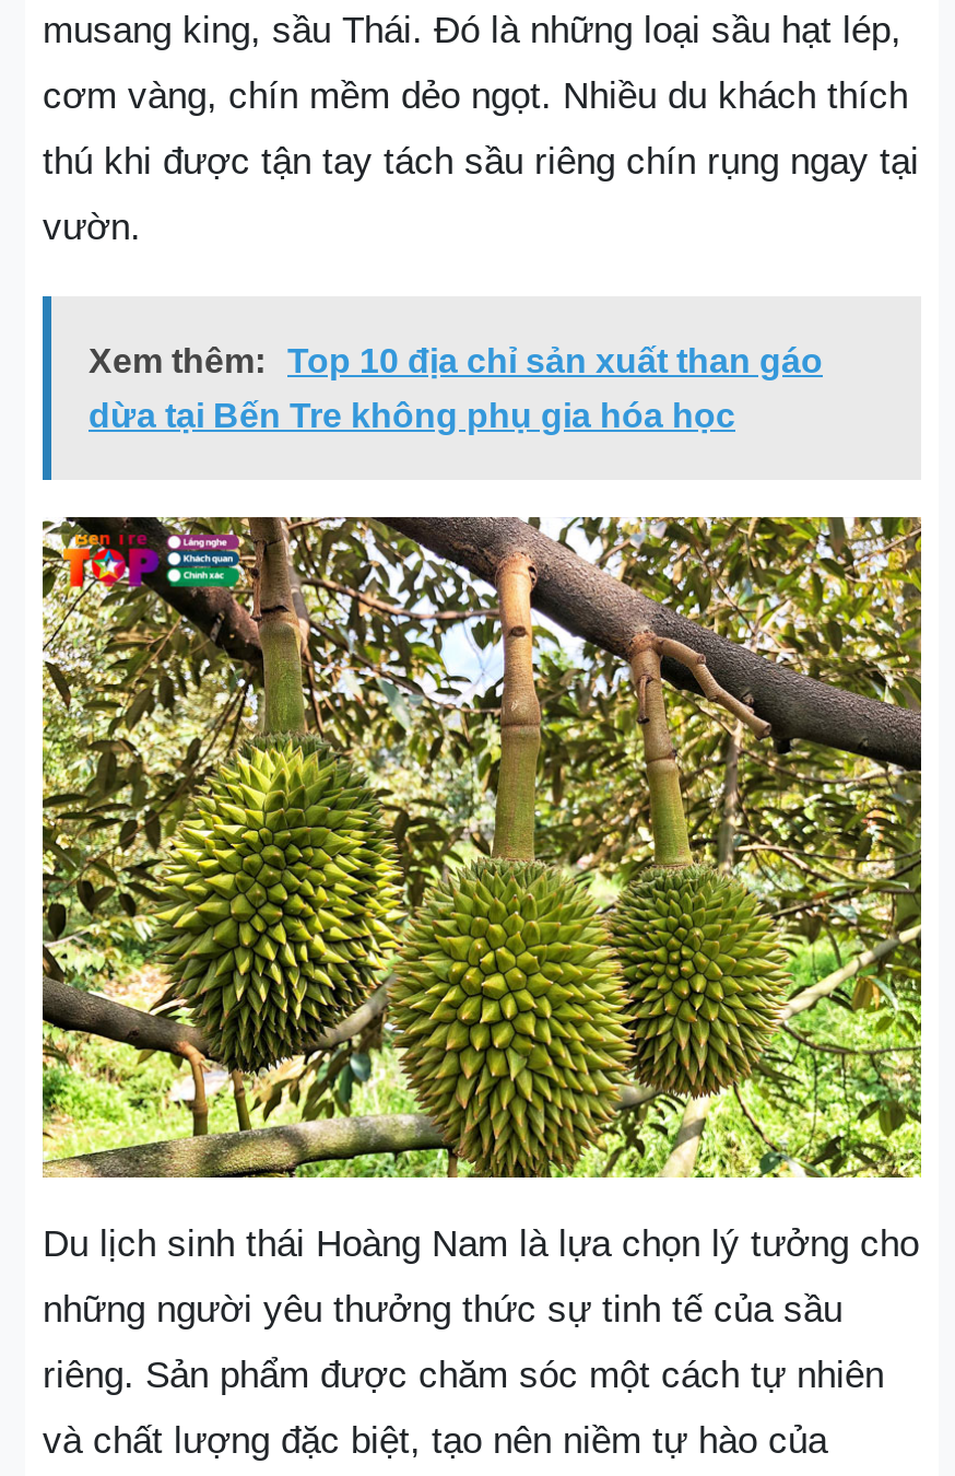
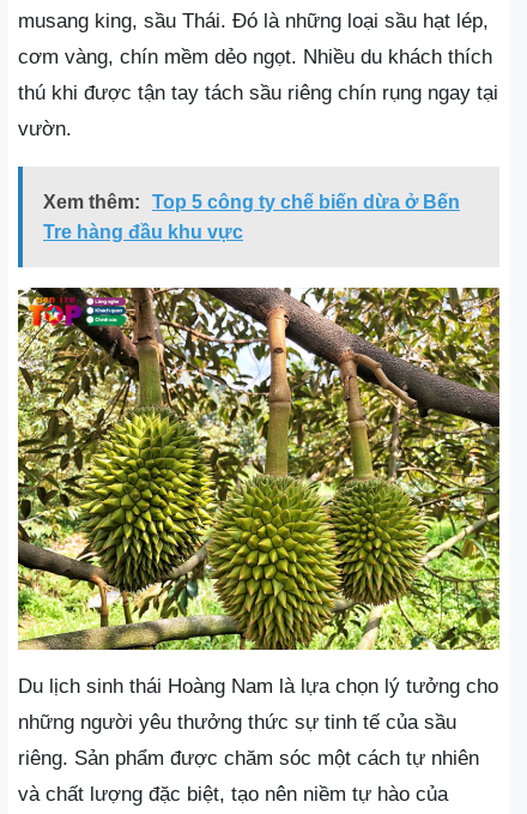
- Xem thêm: Top 10 địa chỉ sản xuất than gáo
+ Xem thêm: Top 5 công ty chế biến dừa ở Bến

- dừa tại Bến Tre không phụ gia hóa học
+ Tre hàng đầu khu vực
